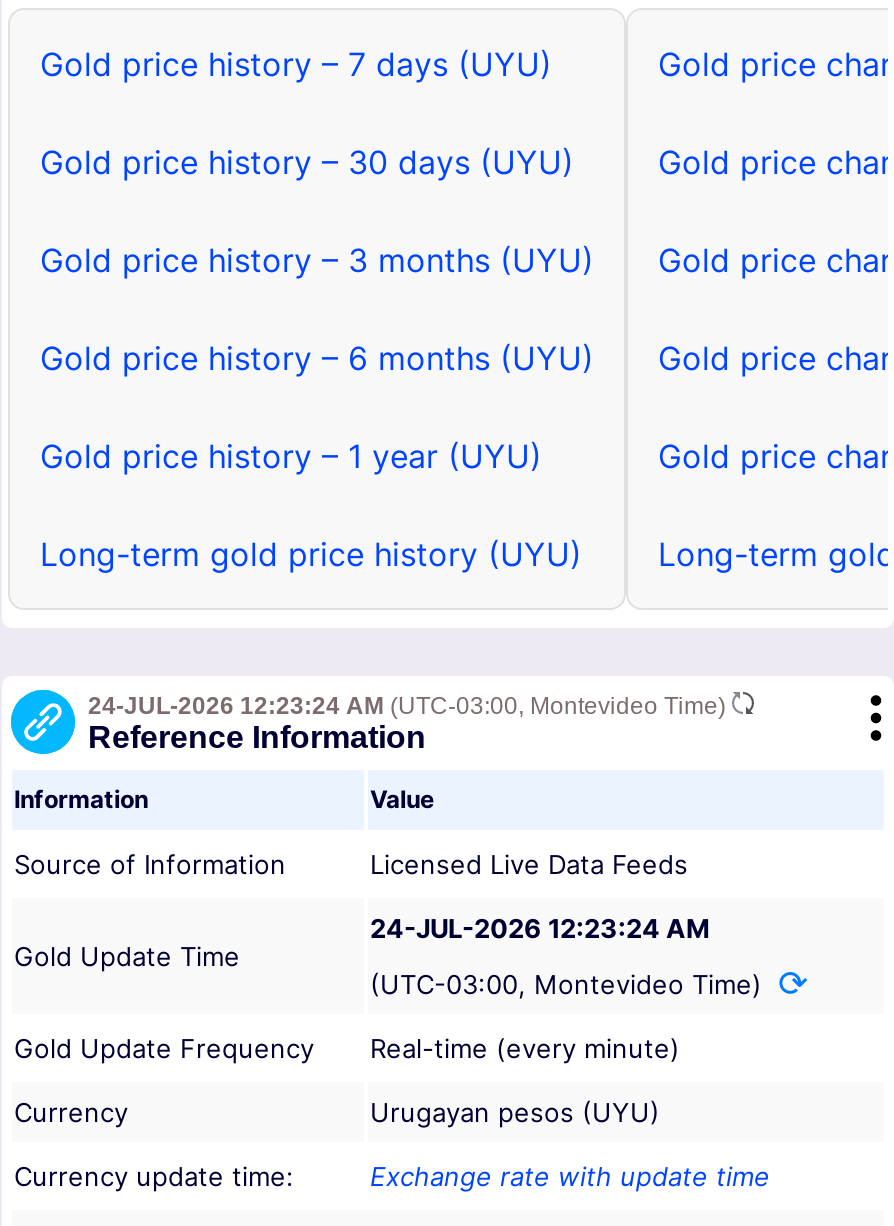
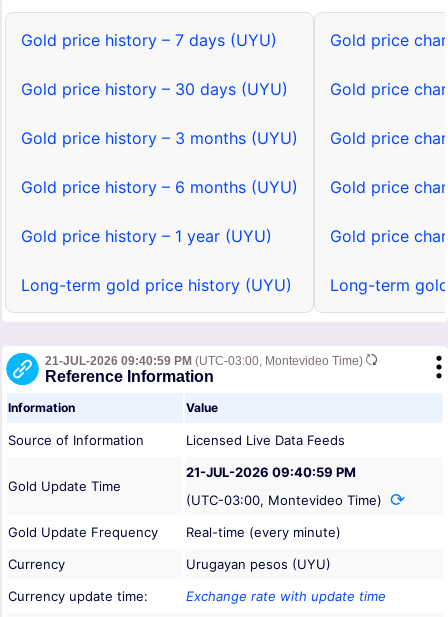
- 24-JUL-2026 12:23:24 AM (UTC-03:00, Montevideo Time)
+ 21-JUL-2026 09:40:59 PM (UTC-03:00, Montevideo Time)

- 24-JUL-2026 12:23:24 AM
+ 21-JUL-2026 09:40:59 PM
